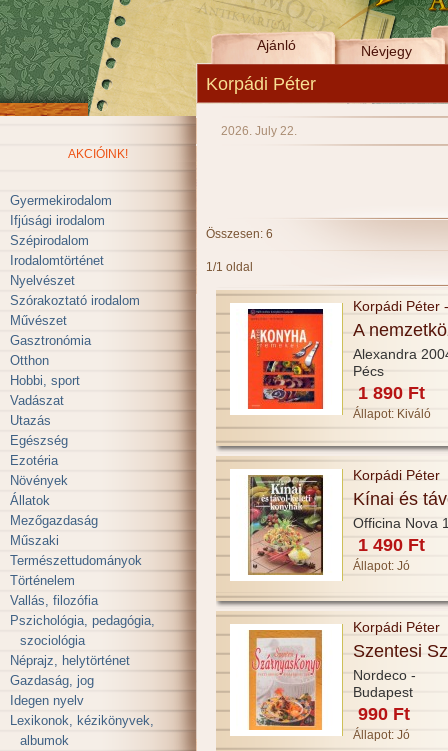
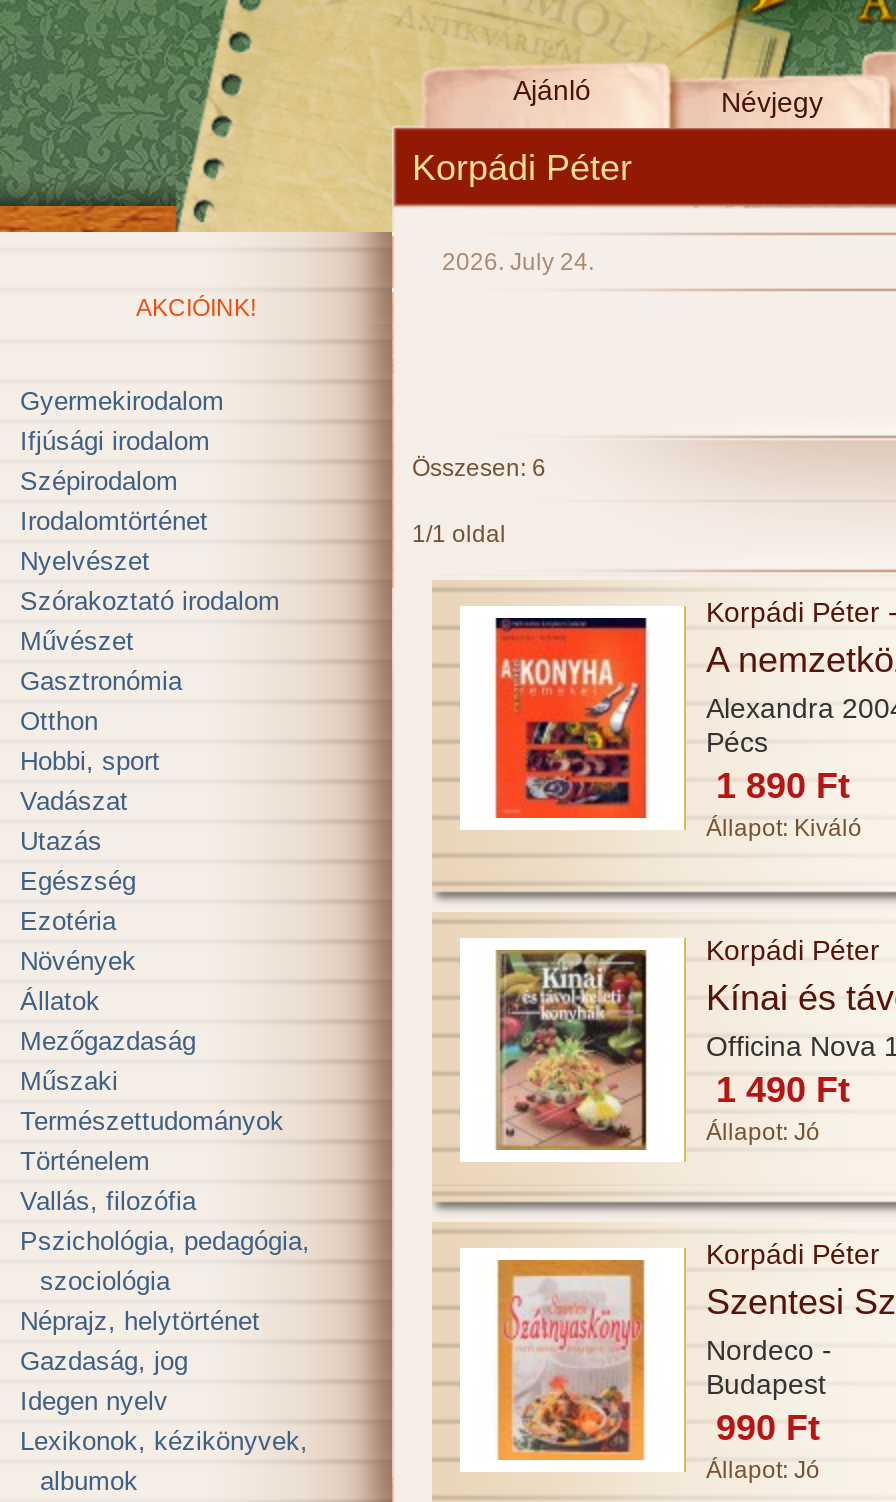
- 2026. July 22.
+ 2026. July 24.
